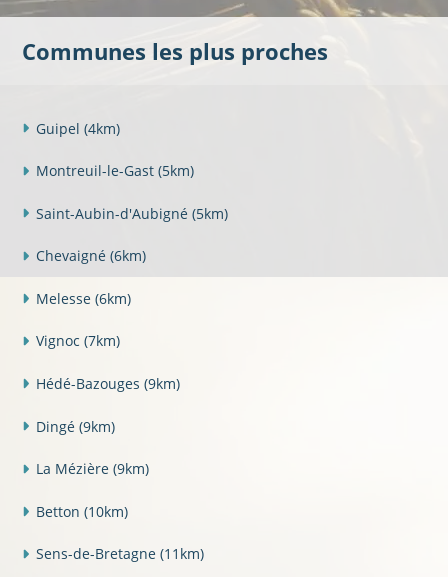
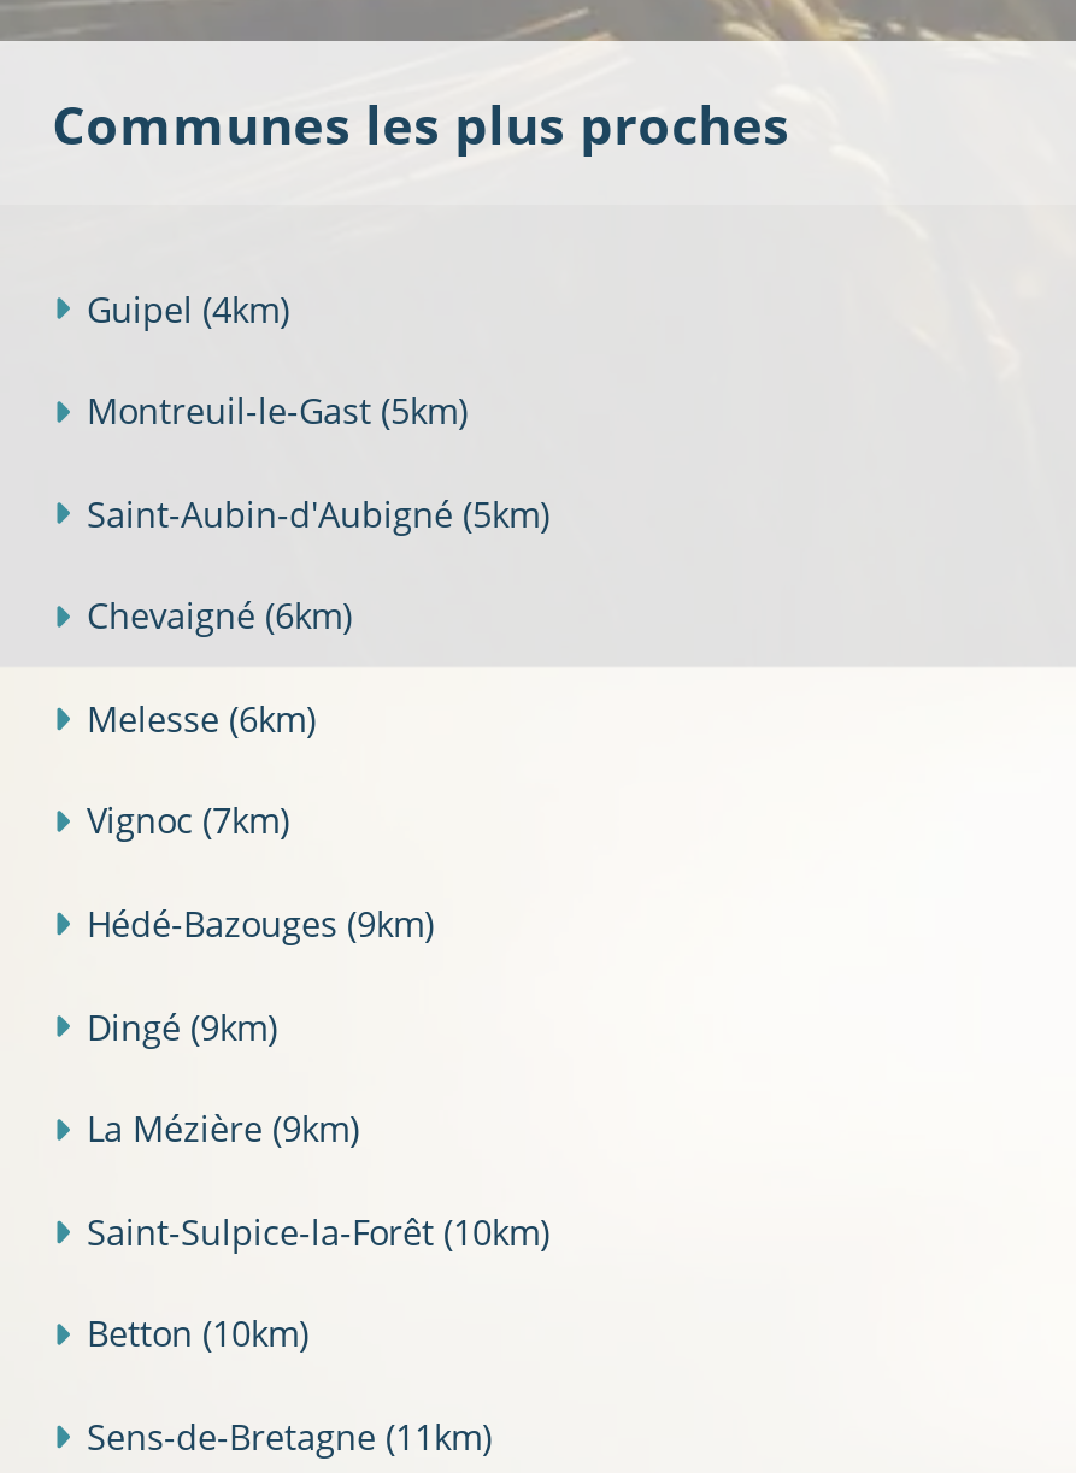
+ Saint-Sulpice-la-Forêt (10km)
